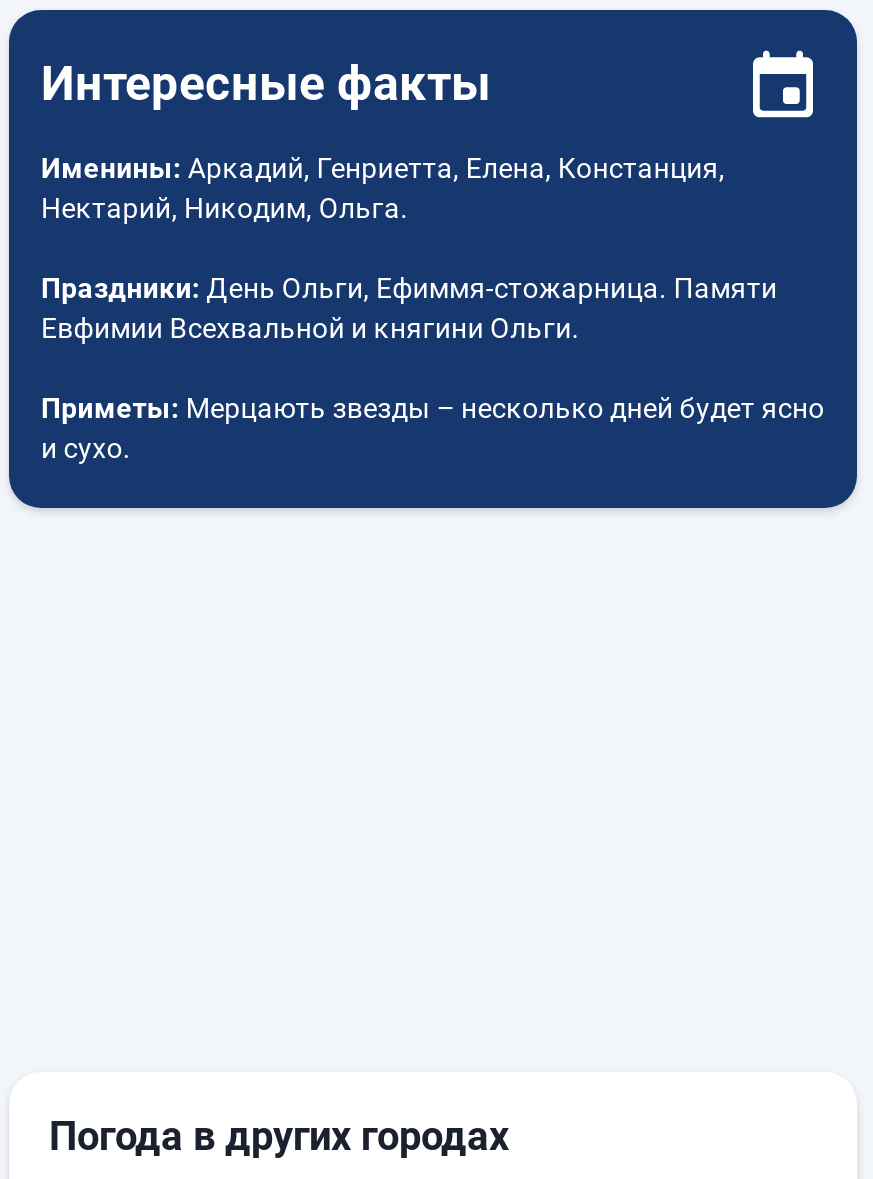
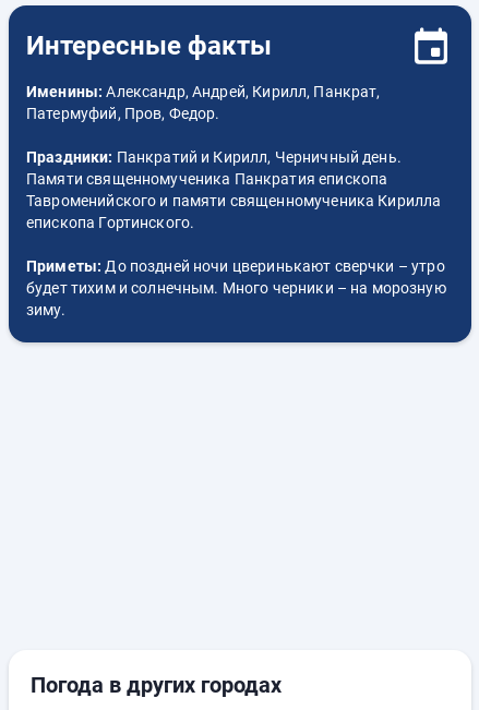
- Именины: Аркадий, Генриетта, Елена, Констанция,
- Нектарий, Никодим, Ольга.
+ Именины: Александр, Андрей, Кирилл, Панкрат,
+ Патермуфий, Пров, Федор.

- Праздники: День Ольги, Ефиммя-стожарница. Памяти
- Евфимии Всехвальной и княгини Ольги.
+ Праздники: Панкратий и Кирилл, Черничный день.
+ Памяти священномученика Панкратия епископа
+ Тавроменийского и памяти священномученика Кирилла
+ епископа Гортинского.

- Приметы: Мерцають звезды – несколько дней будет ясно
- и сухо.
+ Приметы: До поздней ночи цверинькают сверчки – утро
+ будет тихим и солнечным. Много черники – на морозную
+ зиму.
